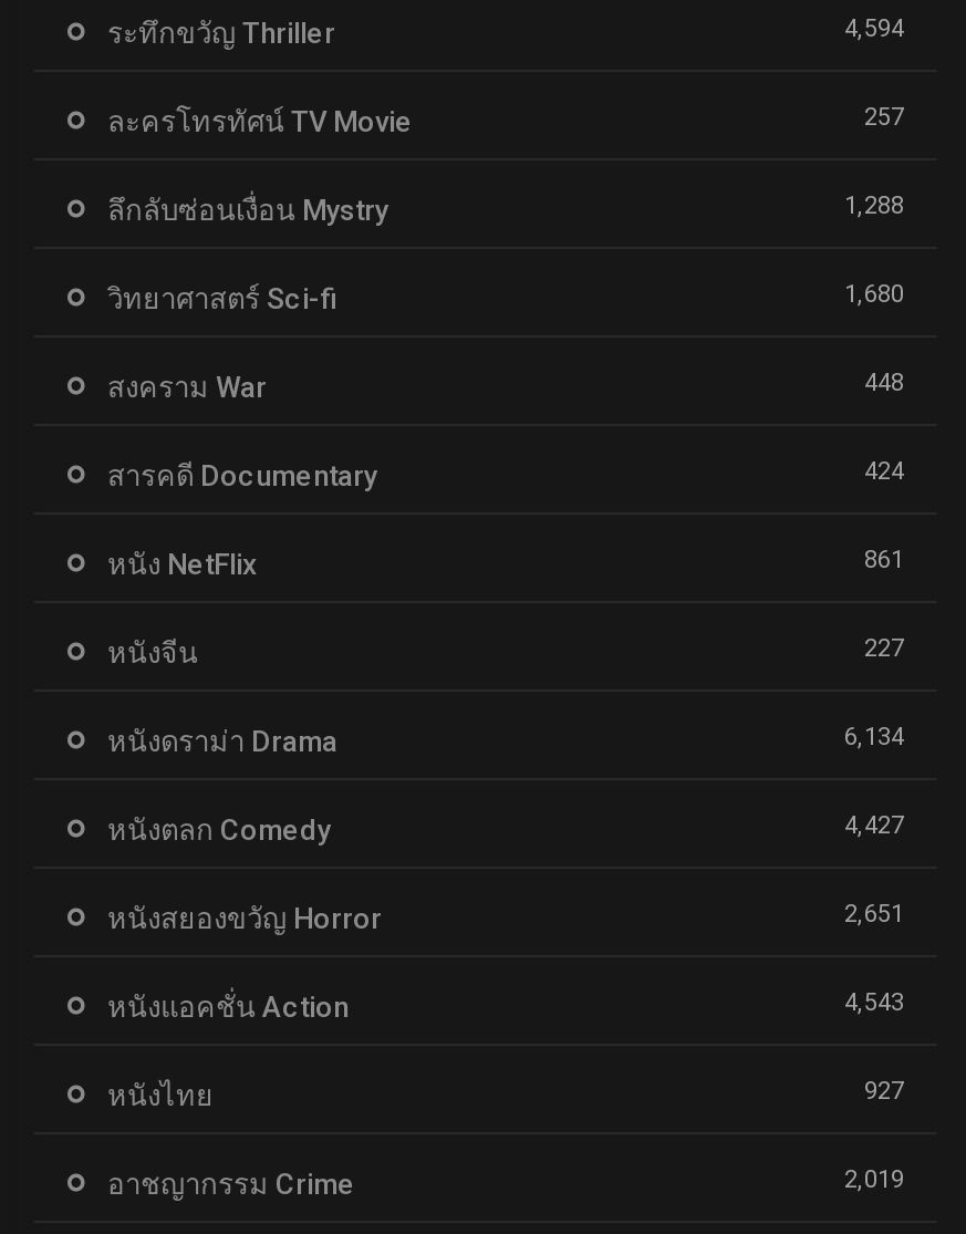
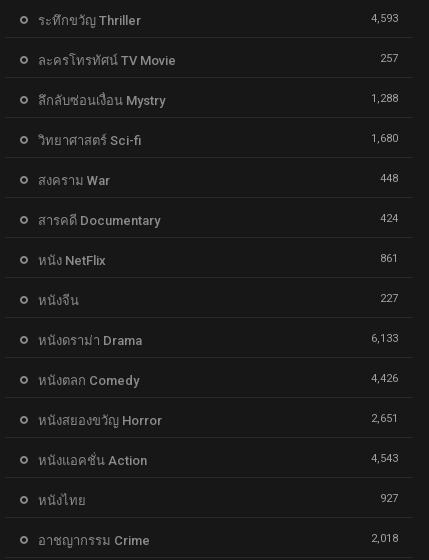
- 4,594
+ 4,593

- 6,134
+ 6,133

- 4,427
+ 4,426

- 2,019
+ 2,018
